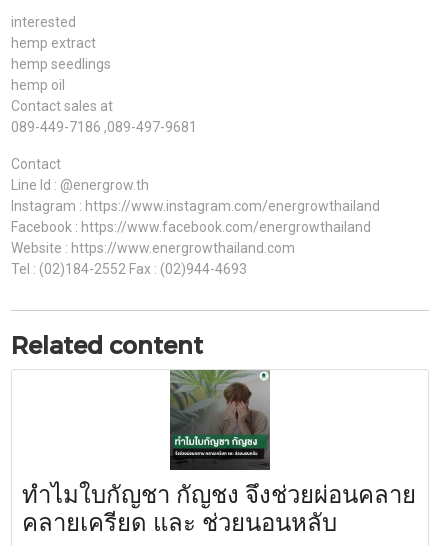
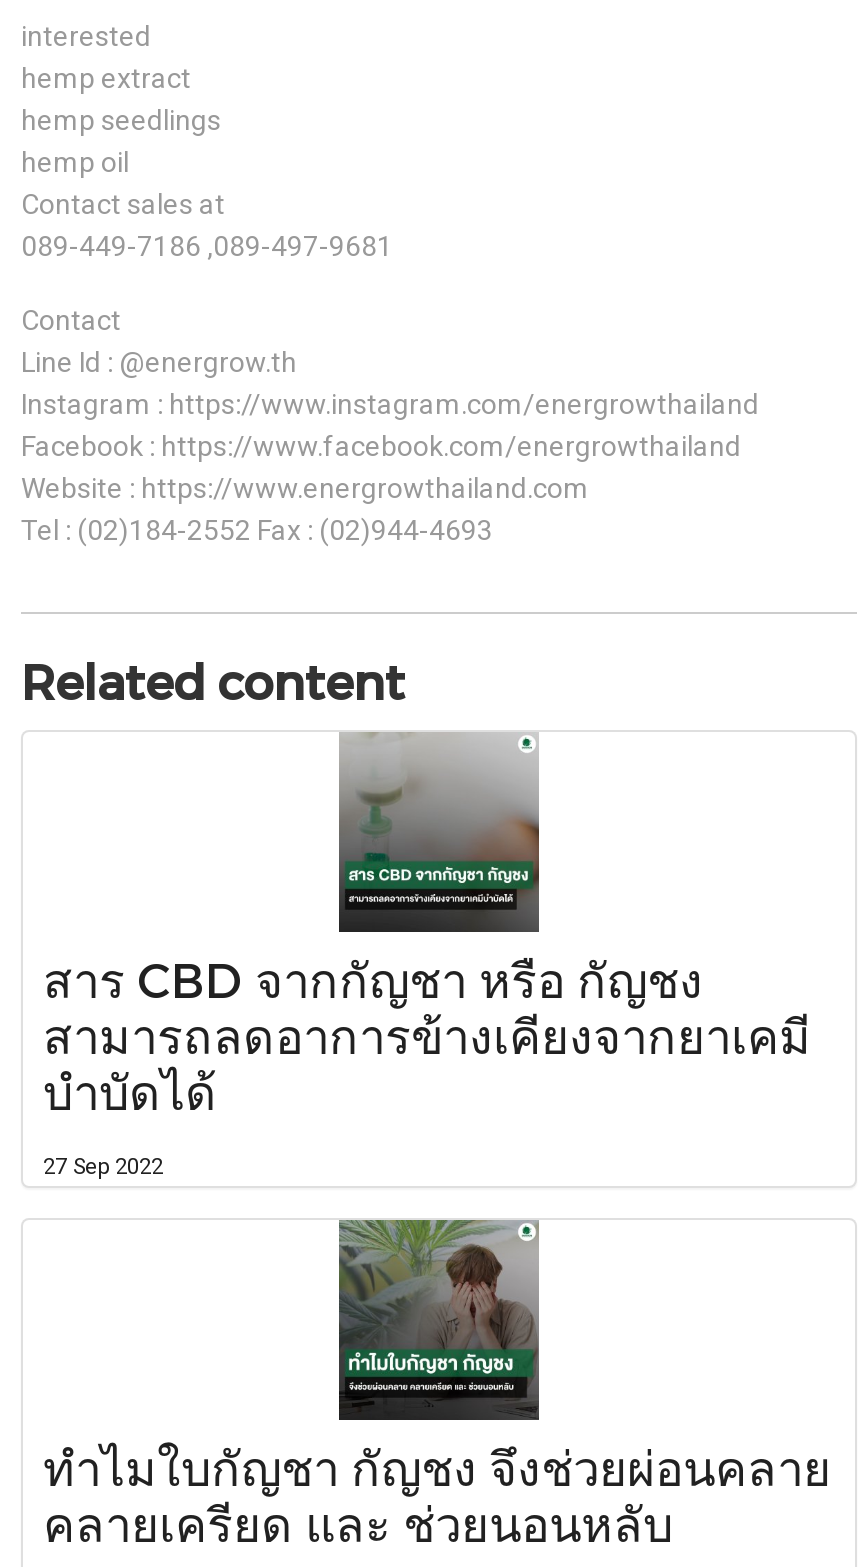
+ [image]
+ สาร CBD จากกัญชา หรือ กัญชง
+ สามารถลดอาการข้างเคียงจากยาเคมี
+ บำบัดได้
+ 27 Sep 2022
